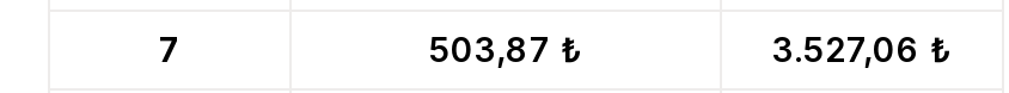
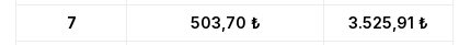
- 503,87 ₺
+ 503,70 ₺

- 3.527,06 ₺
+ 3.525,91 ₺
